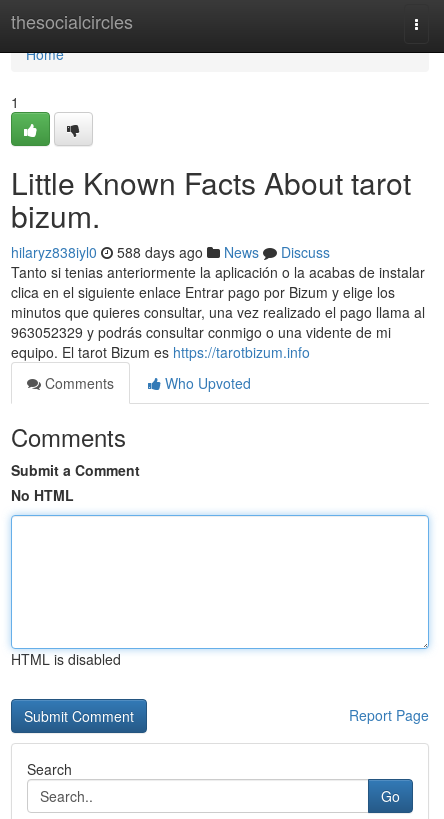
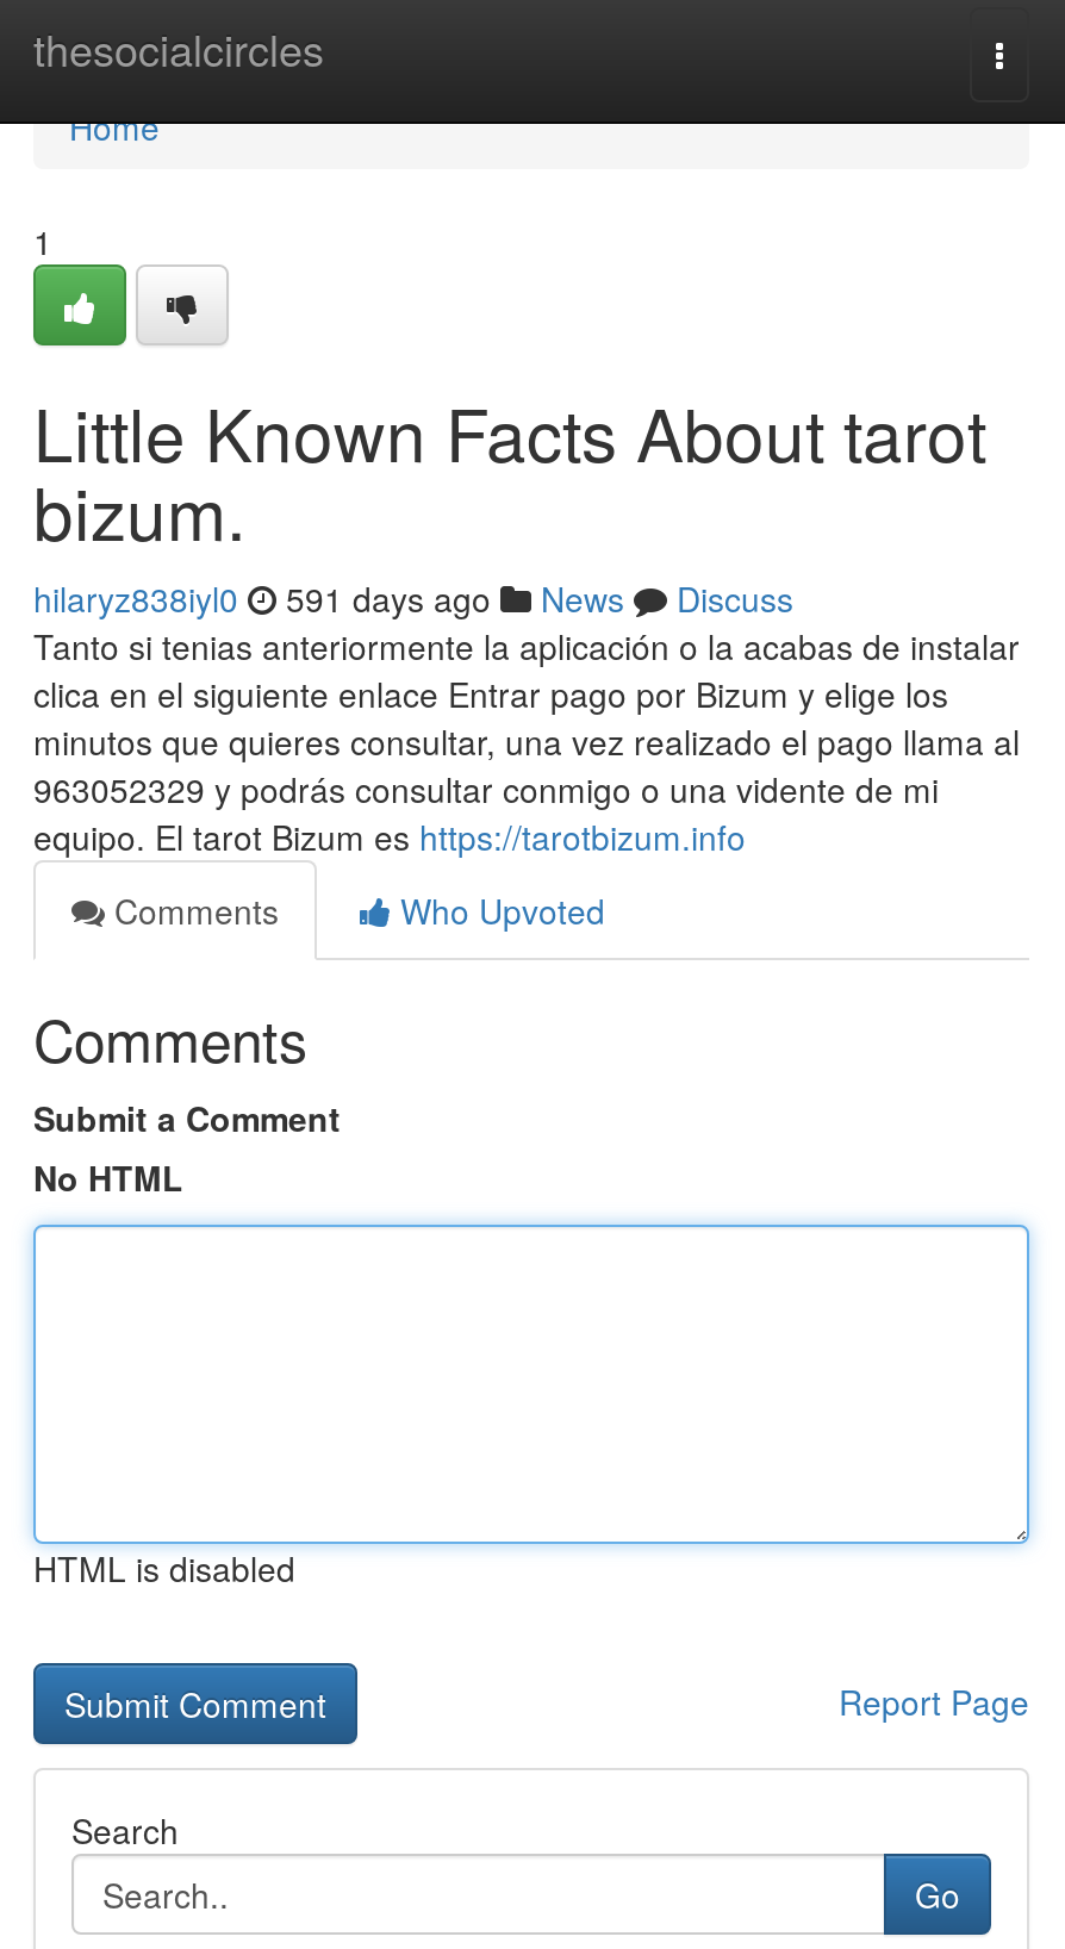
- hilaryz838iyl0 588 days ago News Discuss
+ hilaryz838iyl0 591 days ago News Discuss
